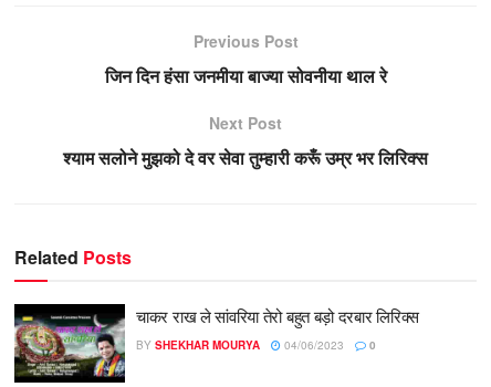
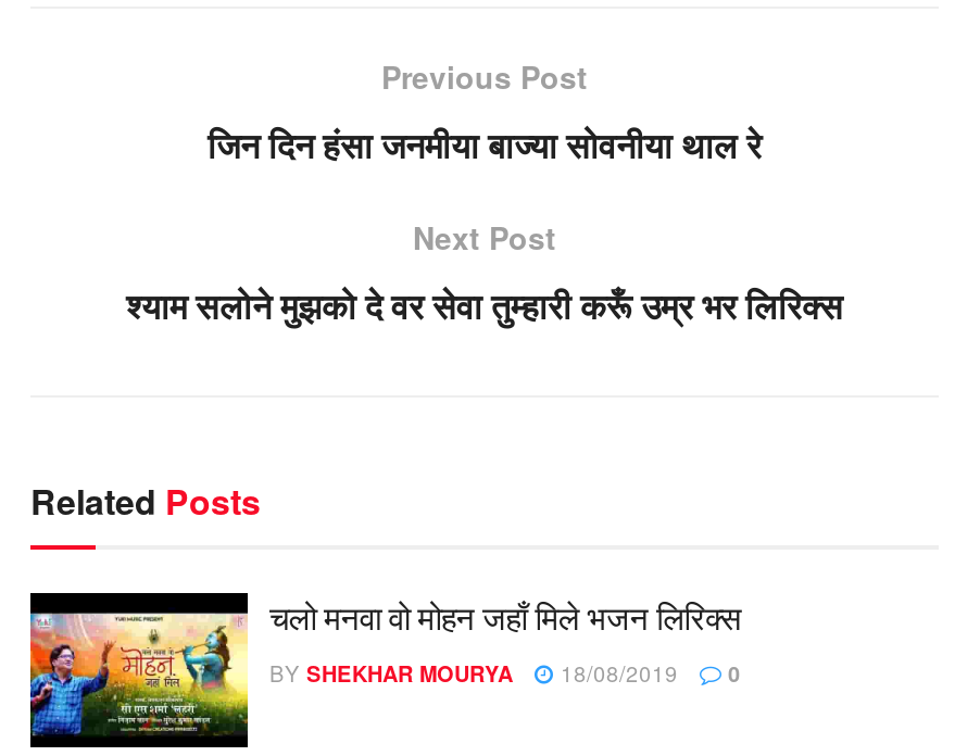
- [image]
- चाकर राख ले सांवरिया तेरो बहुत बड़ो दरबार लिरिक्स
+ [image]
+ चलो मनवा वो मोहन जहाँ मिले भजन लिरिक्स

- BY SHEKHAR MOURYA 04/06/2023 0
+ BY SHEKHAR MOURYA 18/08/2019 0
